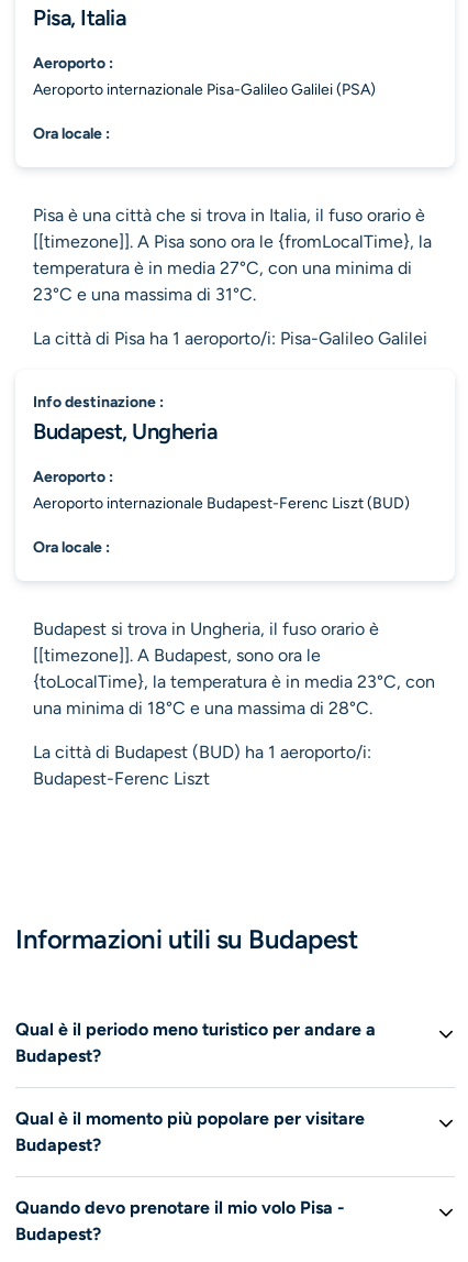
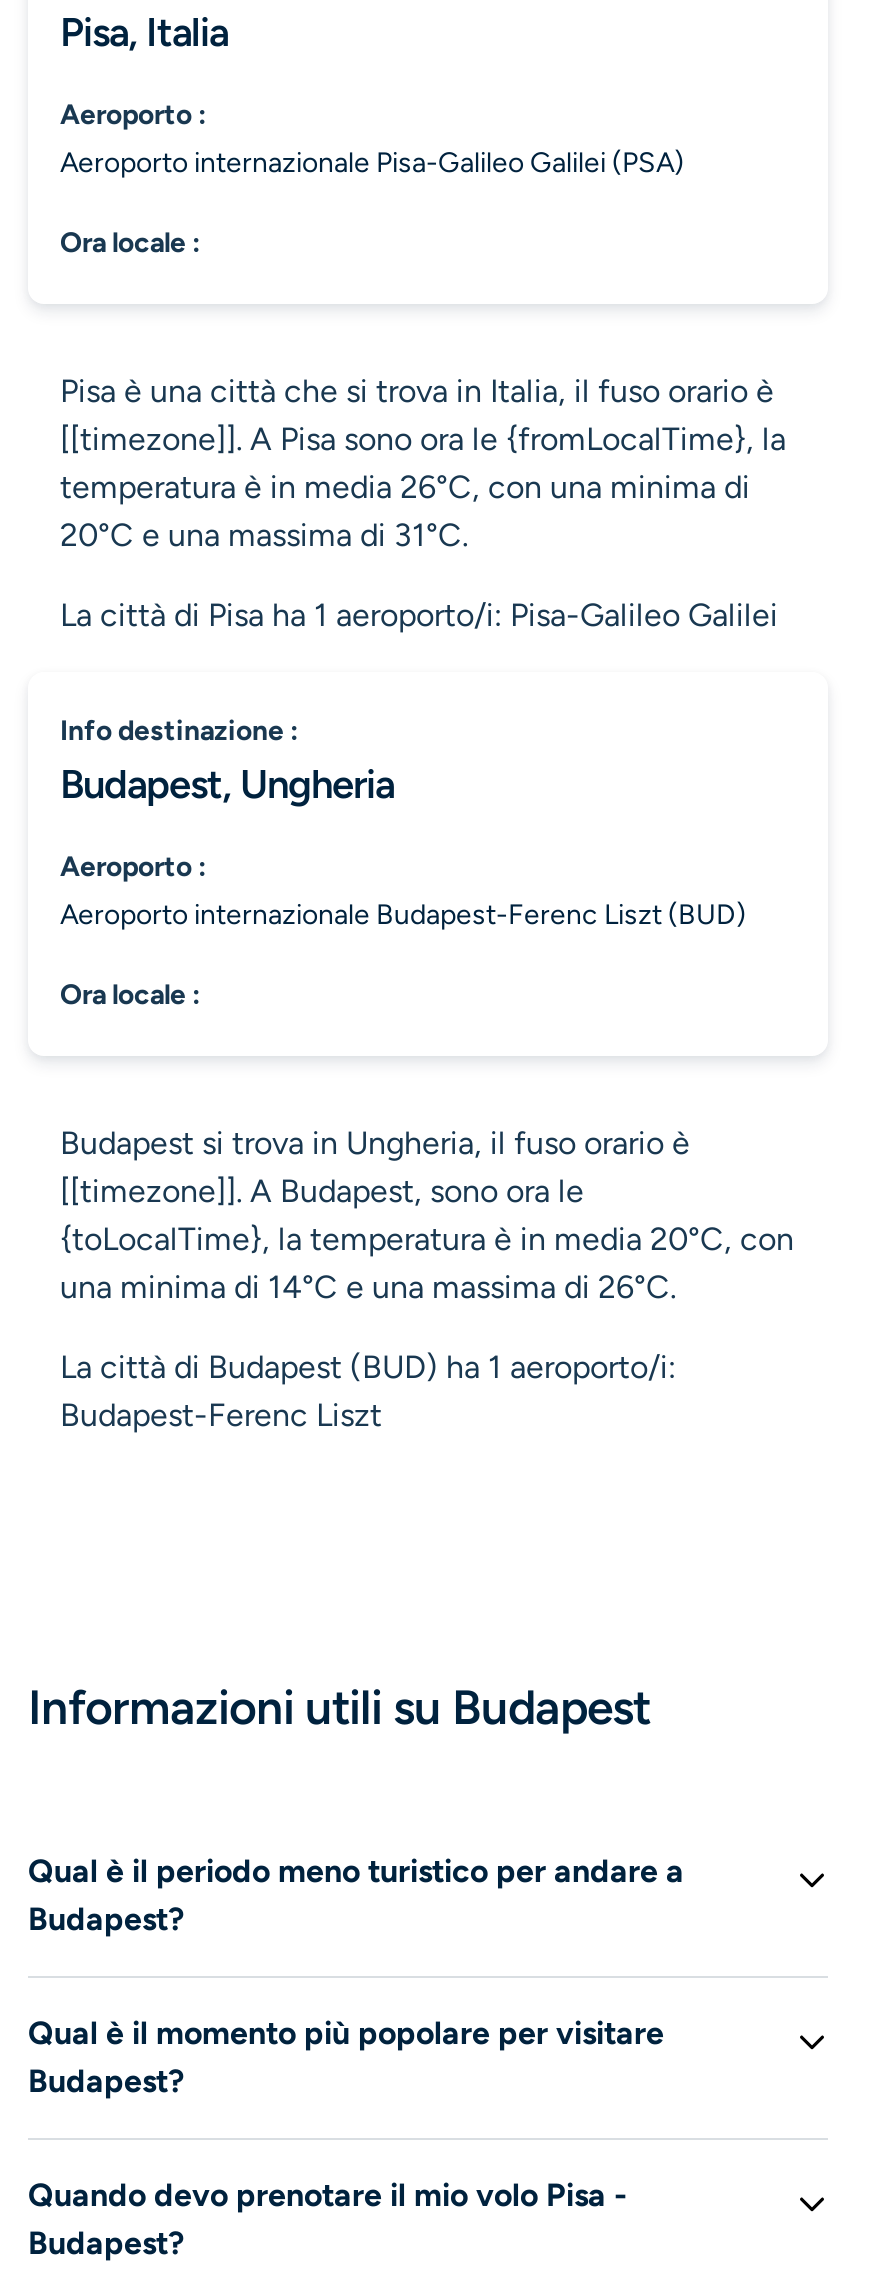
- temperatura è in media 27°C, con una minima di
+ temperatura è in media 26°C, con una minima di

- 23°C e una massima di 31°C.
+ 20°C e una massima di 31°C.

- {toLocalTime}, la temperatura è in media 23°C, con
+ {toLocalTime}, la temperatura è in media 20°C, con

- una minima di 18°C e una massima di 28°C.
+ una minima di 14°C e una massima di 26°C.
